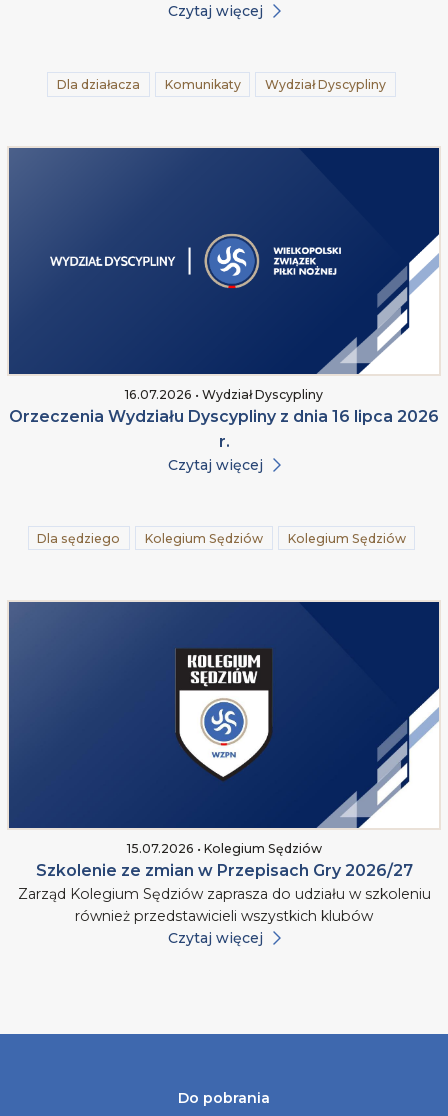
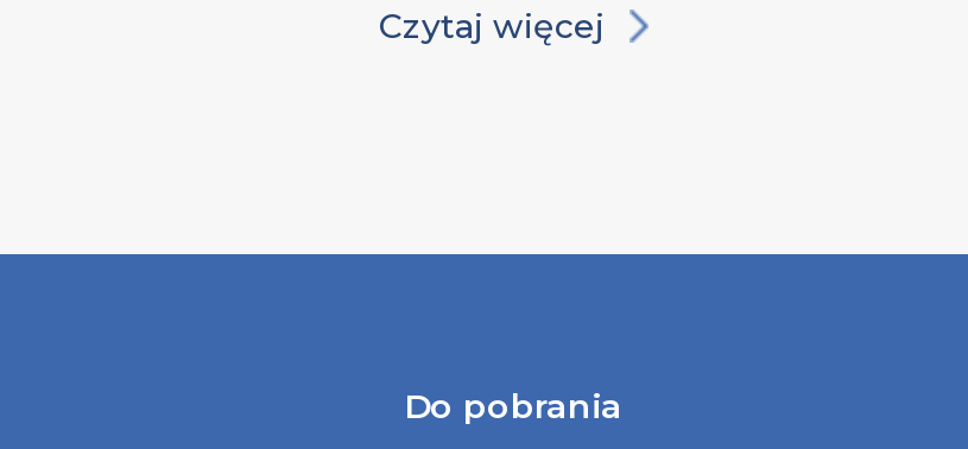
- Dla działacza
- Komunikaty
- Wydział Dyscypliny

- [image]
- 16.07.2026 • Wydział Dyscypliny
- Orzeczenia Wydziału Dyscypliny z dnia 16 lipca 2026
- r.
- Czytaj więcej

- Dla sędziego
- Kolegium Sędziów
- Kolegium Sędziów

- [image]
- 15.07.2026 • Kolegium Sędziów
- Szkolenie ze zmian w Przepisach Gry 2026/27
- Zarząd Kolegium Sędziów zaprasza do udziału w szkoleniu
- również przedstawicieli wszystkich klubów
- Czytaj więcej
